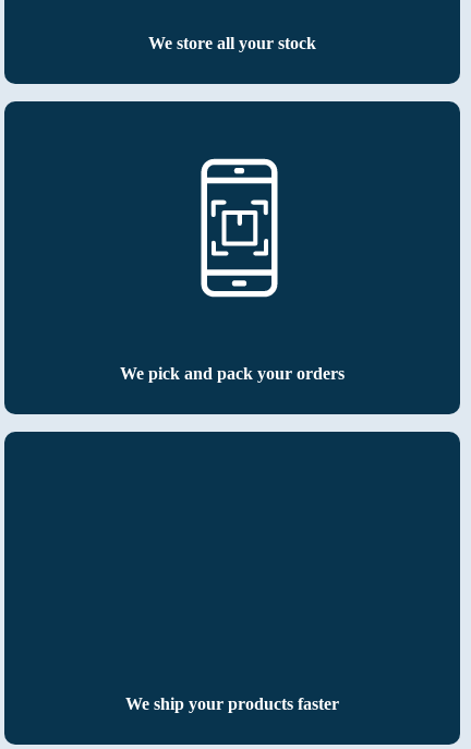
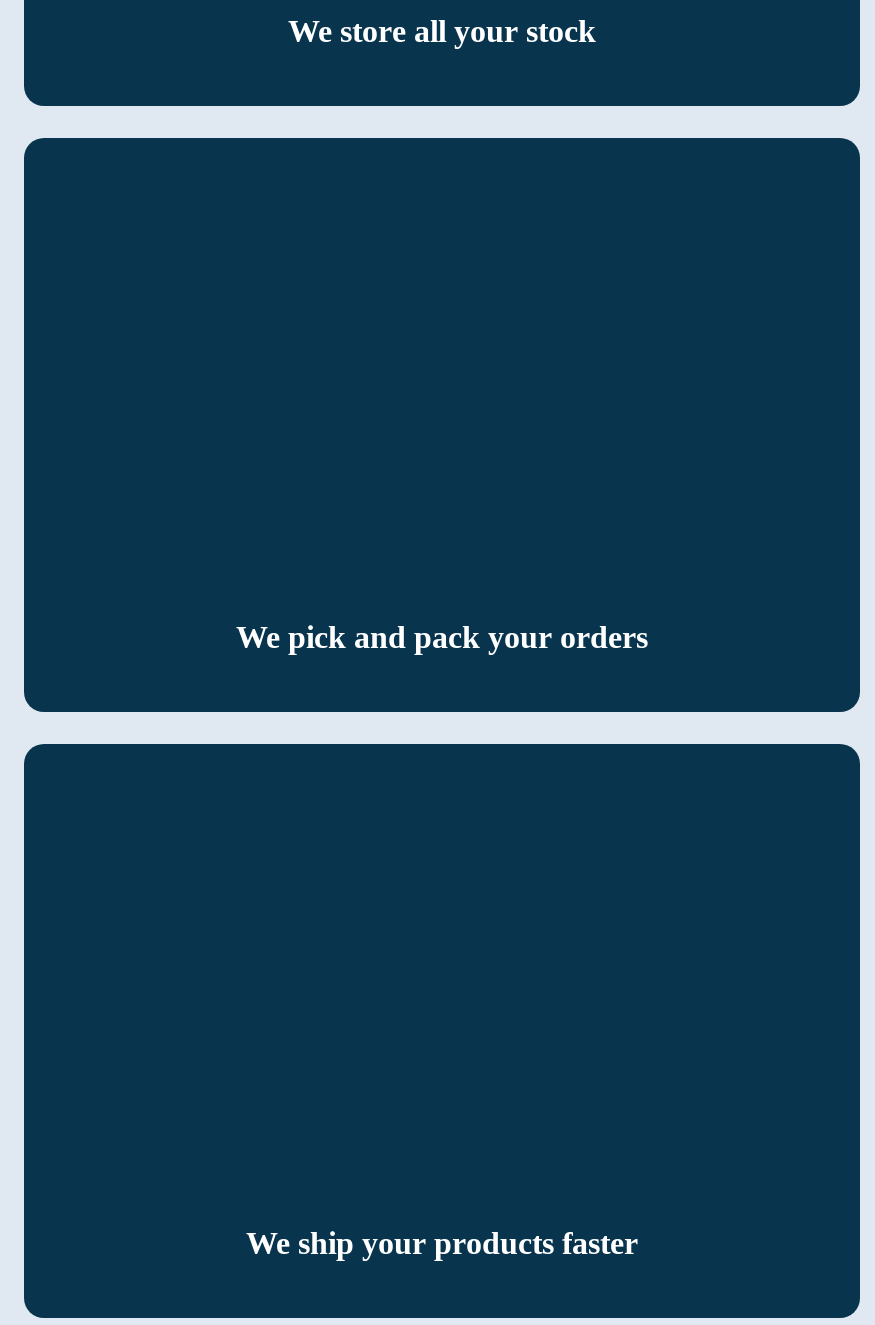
- [image]
